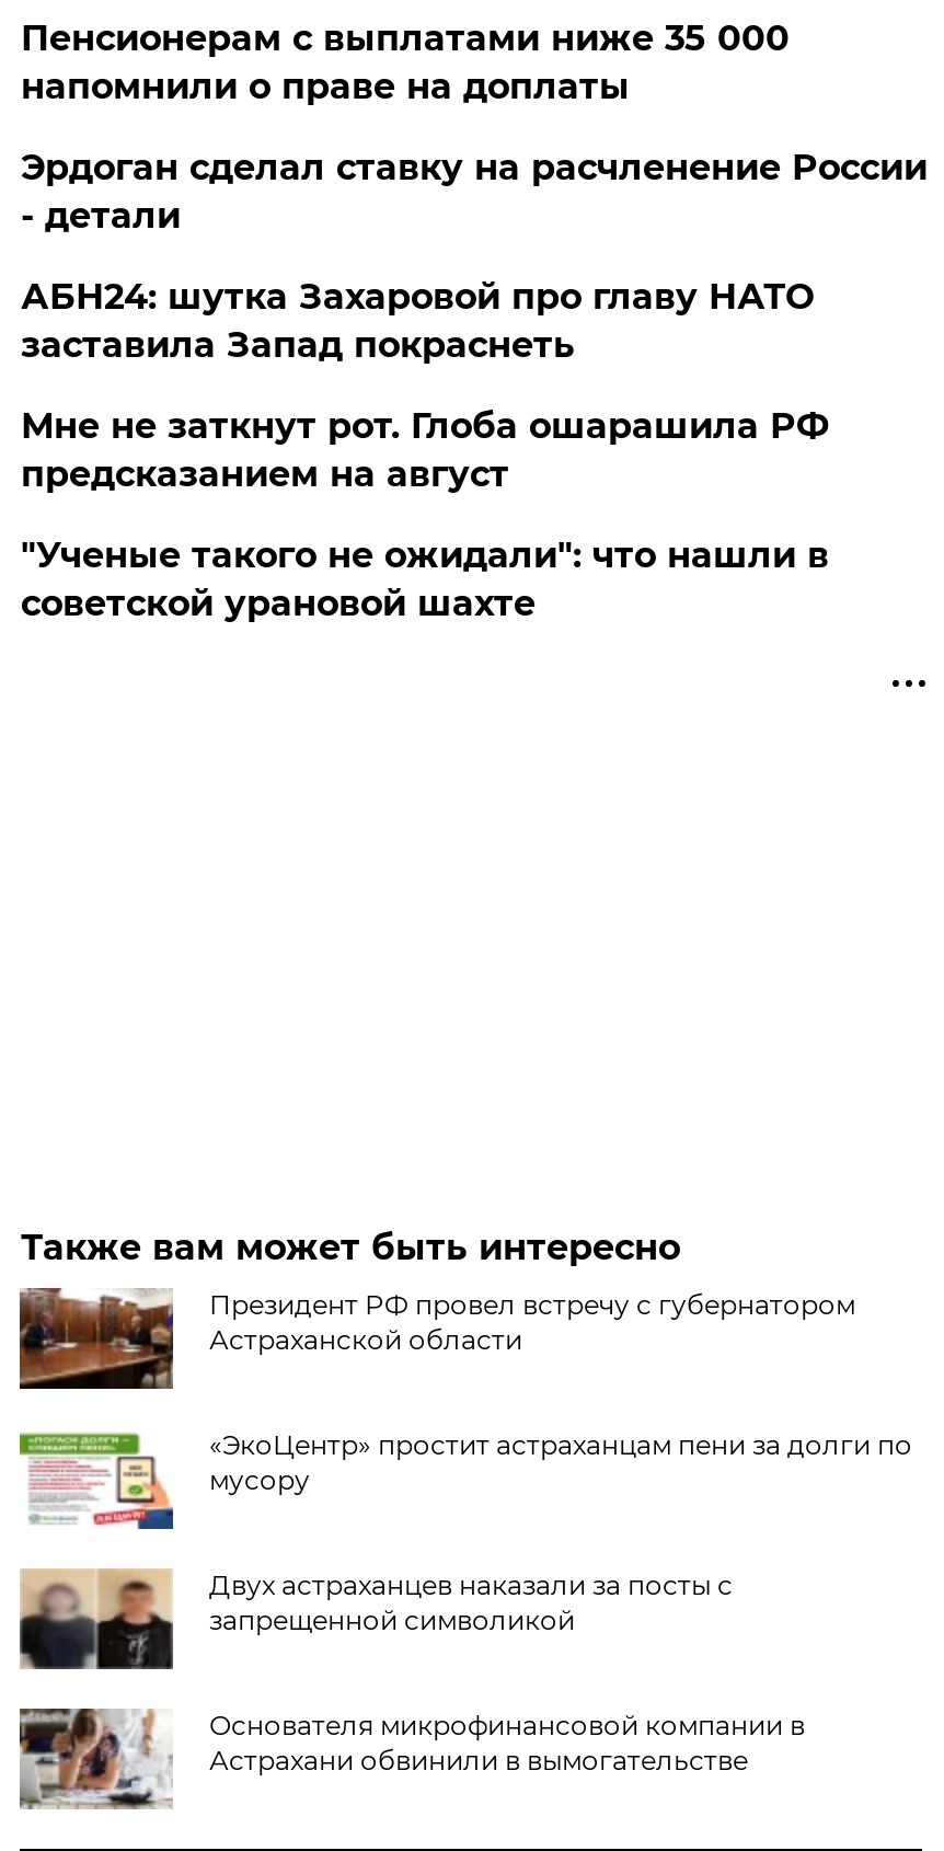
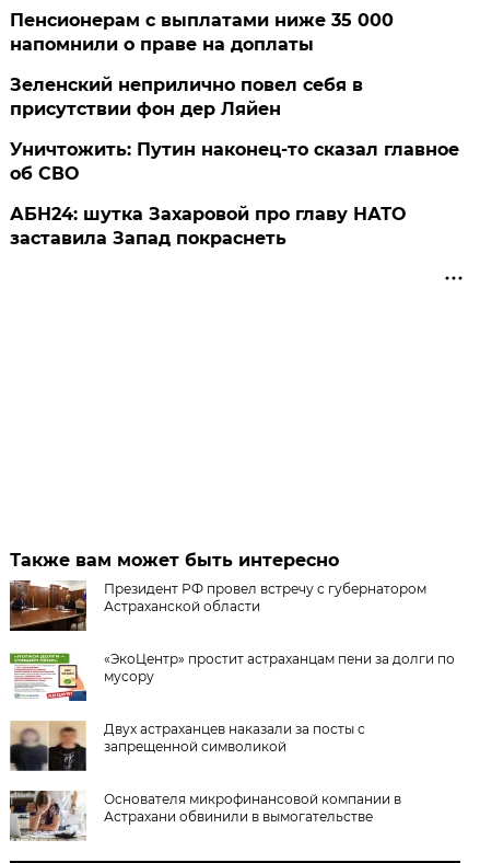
- Эрдоган сделал ставку на расчленение России
- - детали
+ Зеленский неприлично повел cебя в
+ присутствии фон дер Ляйен
+ Уничтожить: Путин наконец-то сказал главное
+ об СВО

moved down: АБН24: шутка Захаровой про главу НАТО | заставила Запад покраснеть

- Мне не заткнут рот. Глоба ошарашила РФ
- предсказанием на август
- "Ученые такого не ожидали": что нашли в
- советской урановой шахте
